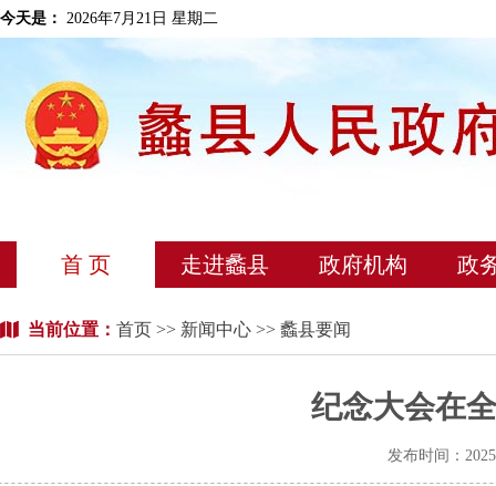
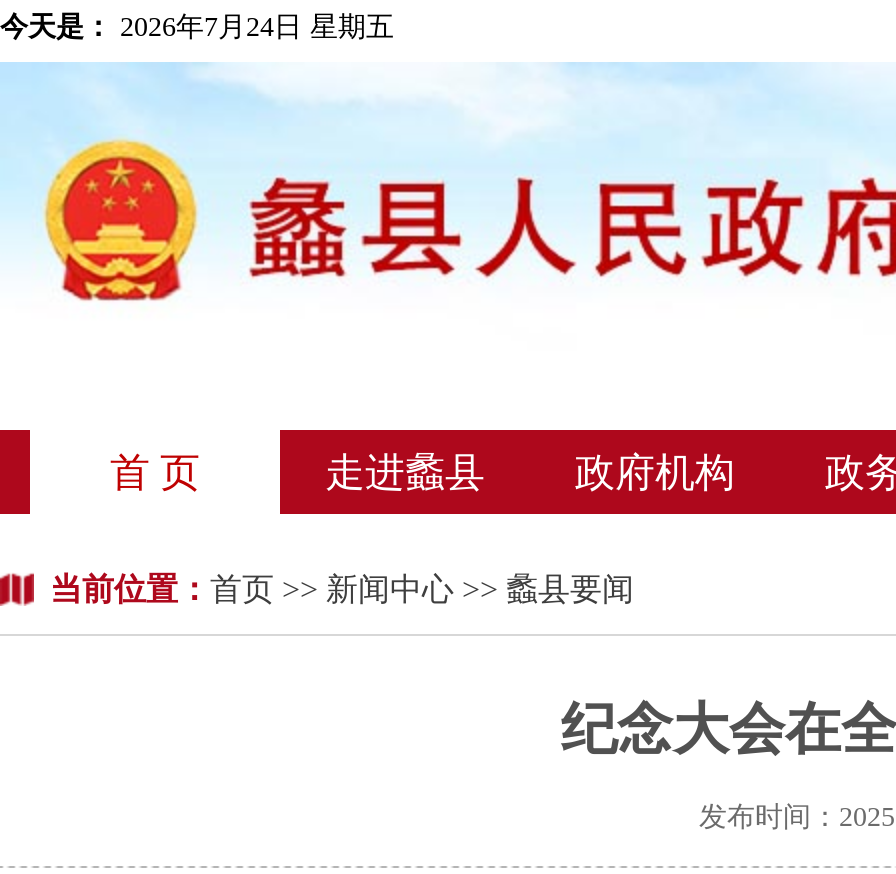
- 今天是： 2026年7月21日 星期二
+ 今天是： 2026年7月24日 星期五
